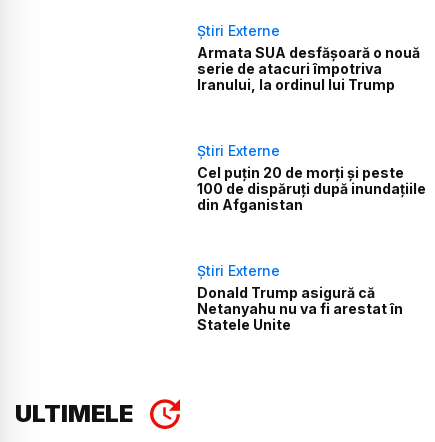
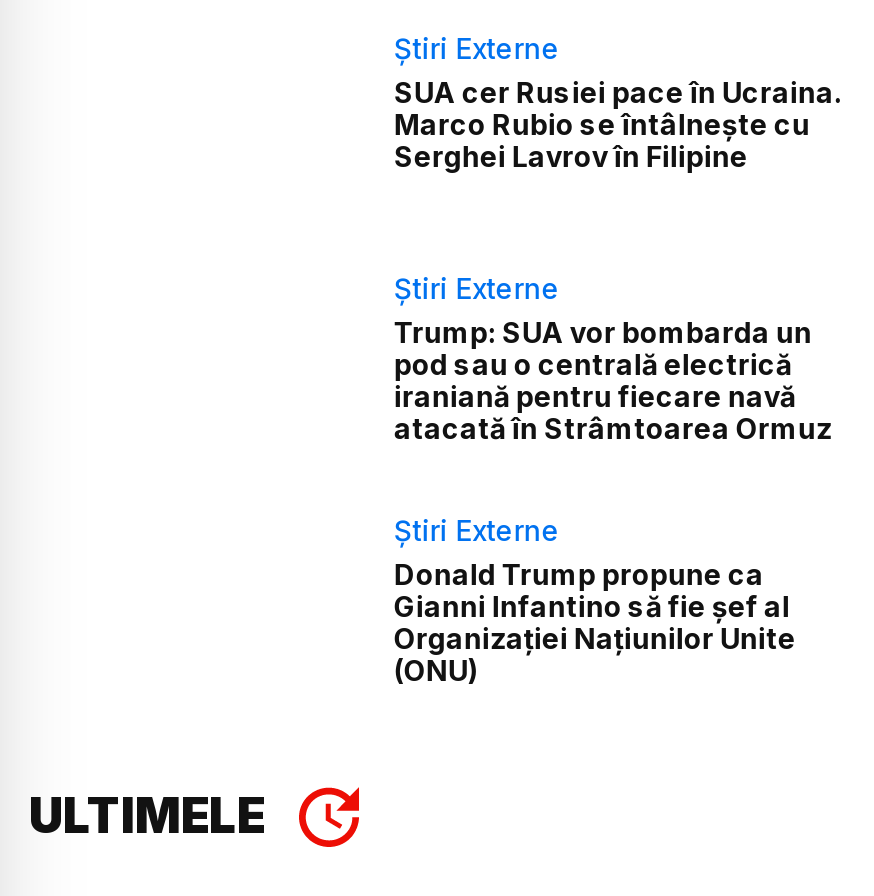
- Armata SUA desfășoară o nouă
- serie de atacuri împotriva
- Iranului, la ordinul lui Trump
+ SUA cer Rusiei pace în Ucraina.
+ Marco Rubio se întâlnește cu
+ Serghei Lavrov în Filipine

- Cel puțin 20 de morți și peste
- 100 de dispăruți după inundațiile
- din Afganistan
+ Trump: SUA vor bombarda un
+ pod sau o centrală electrică
+ iraniană pentru fiecare navă
+ atacată în Strâmtoarea Ormuz

- Donald Trump asigură că
- Netanyahu nu va fi arestat în
- Statele Unite
+ Donald Trump propune ca
+ Gianni Infantino să fie șef al
+ Organizației Națiunilor Unite
+ (ONU)
